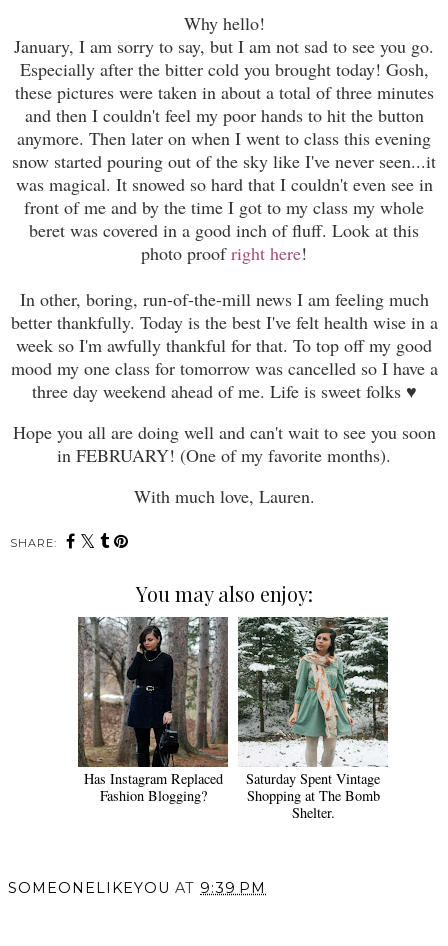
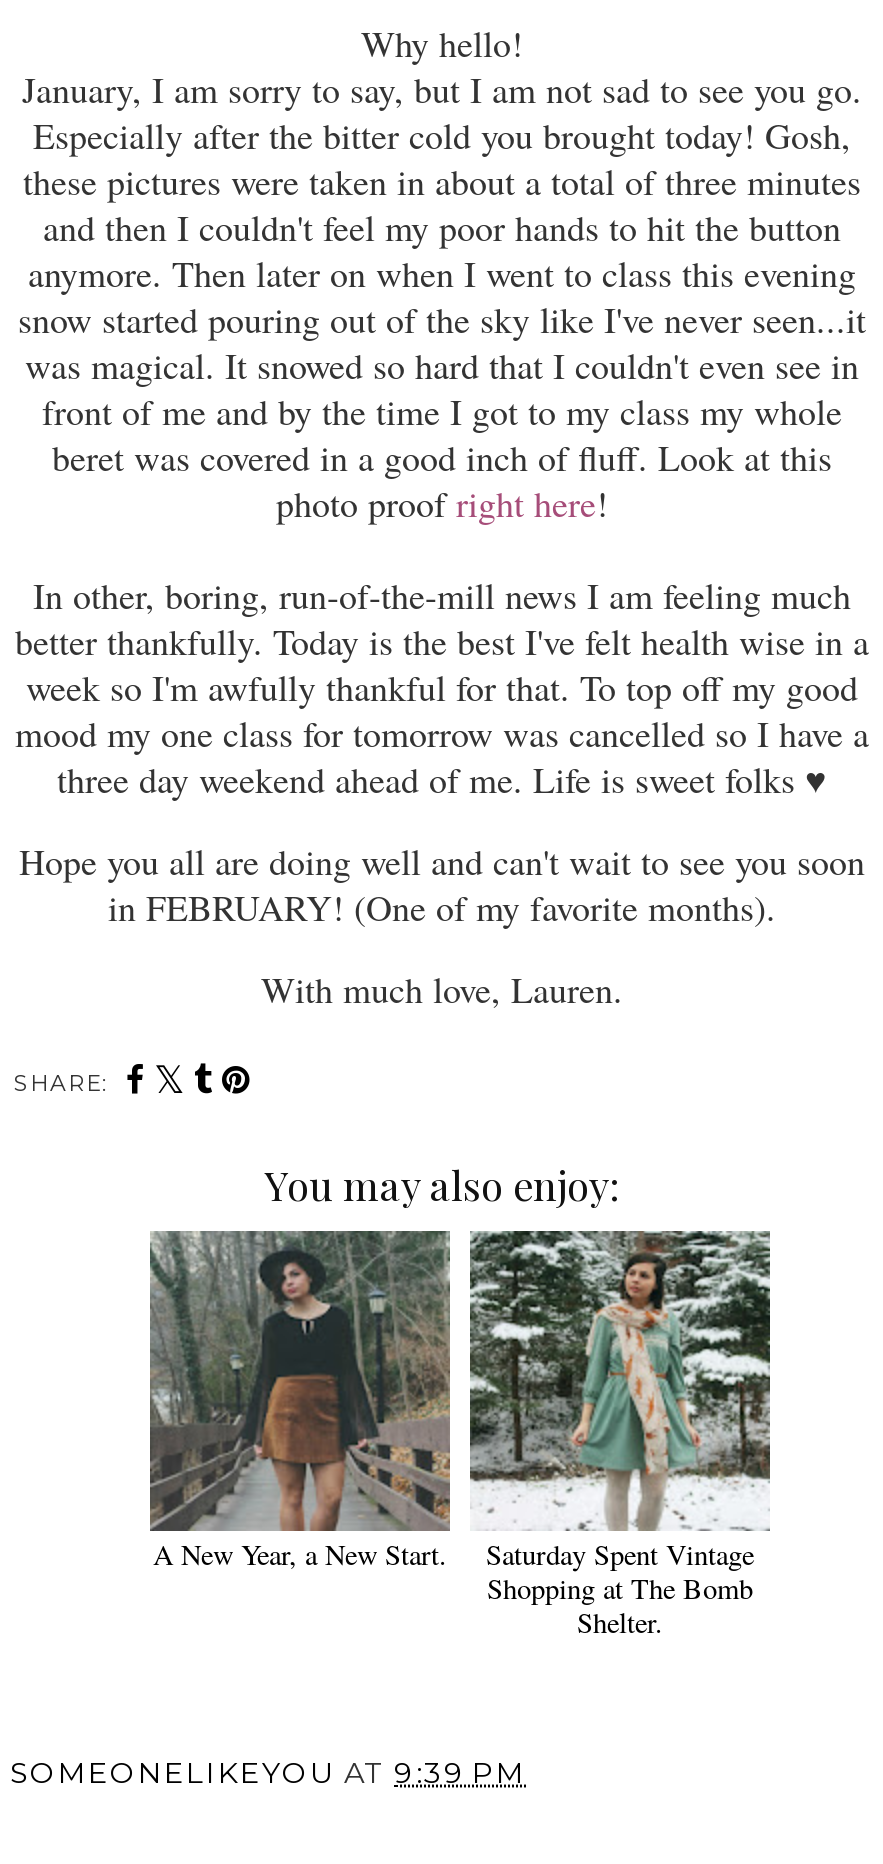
- [image]
- Has Instagram Replaced
- Fashion Blogging?
+ [image]
+ A New Year, a New Start.
